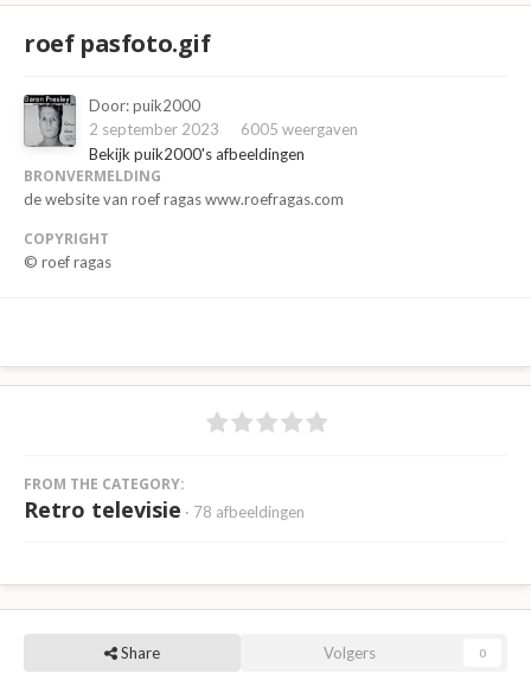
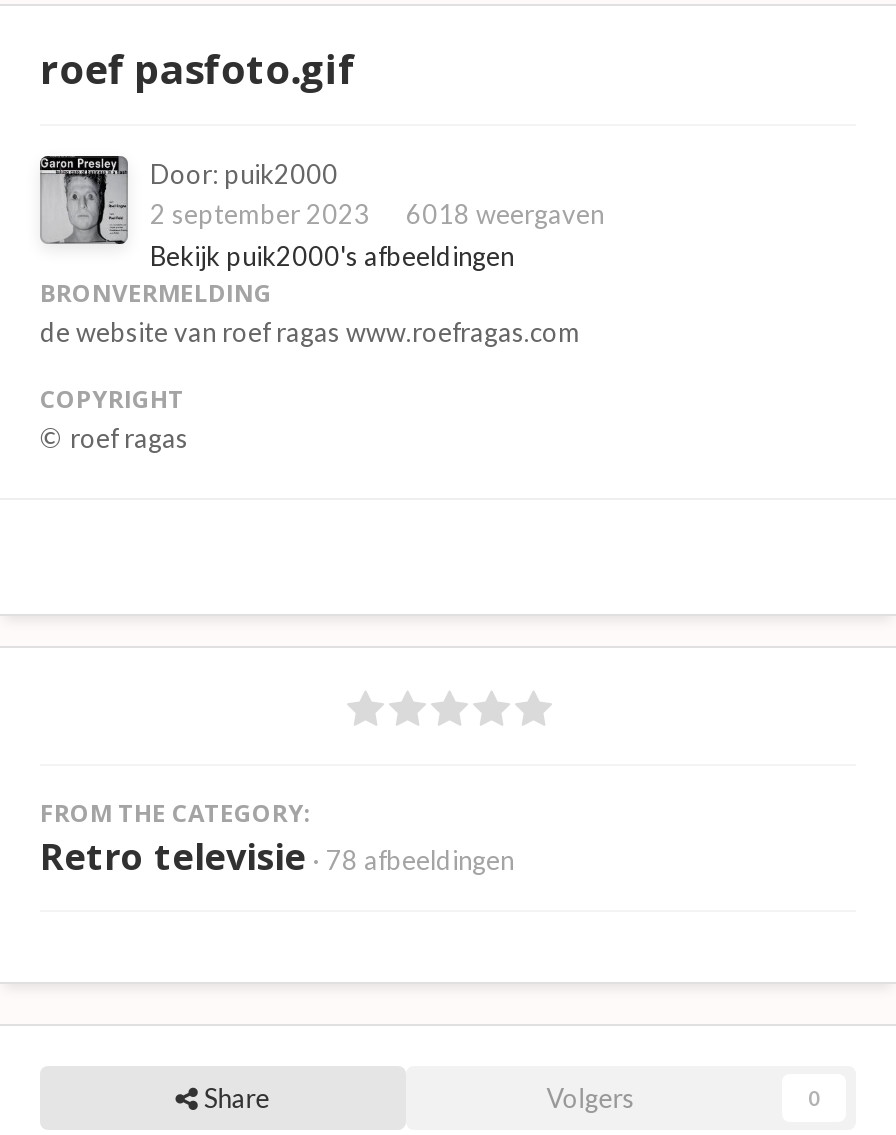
- 2 september 2023 6005 weergaven
+ 2 september 2023 6018 weergaven
